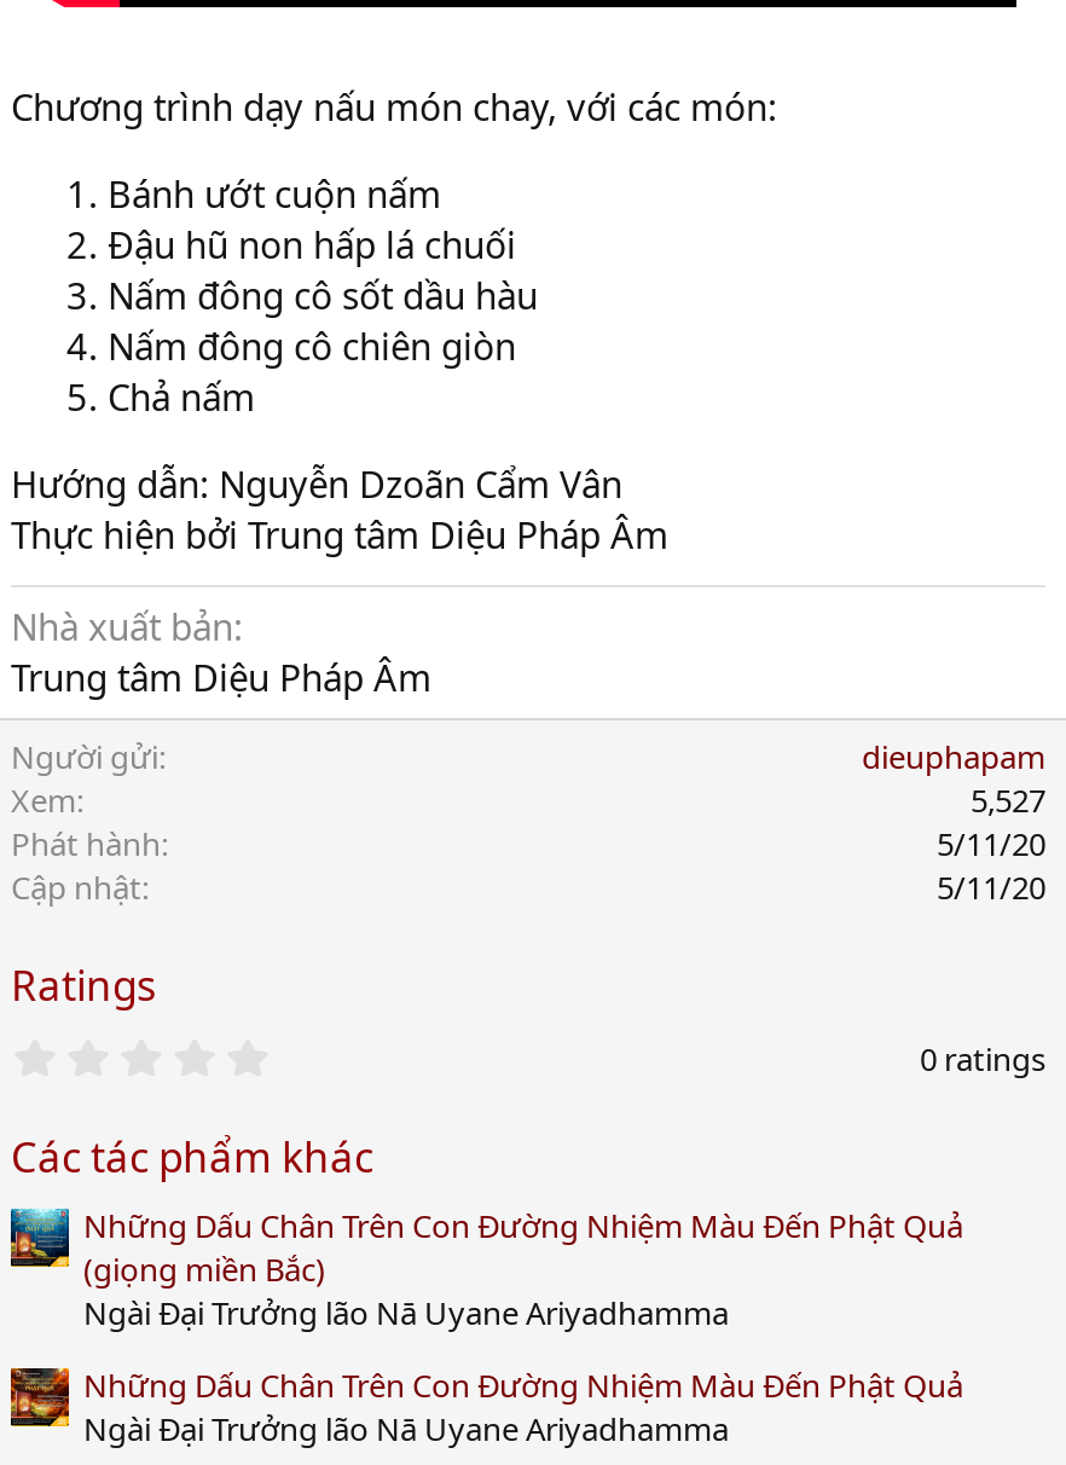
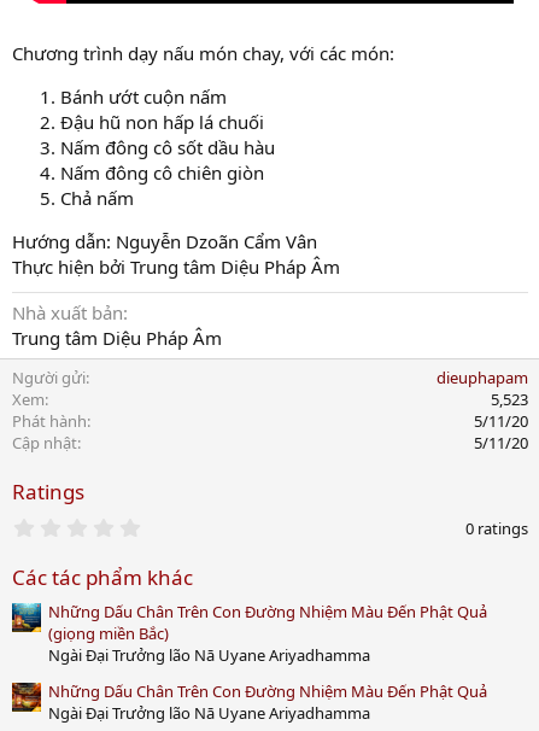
- 5,527
+ 5,523
